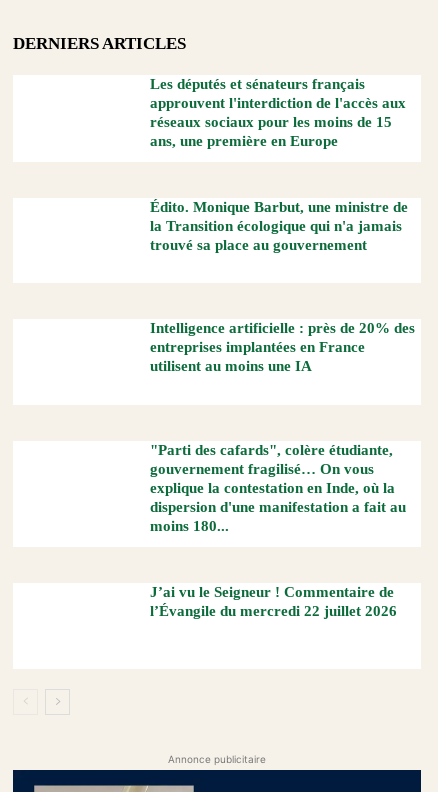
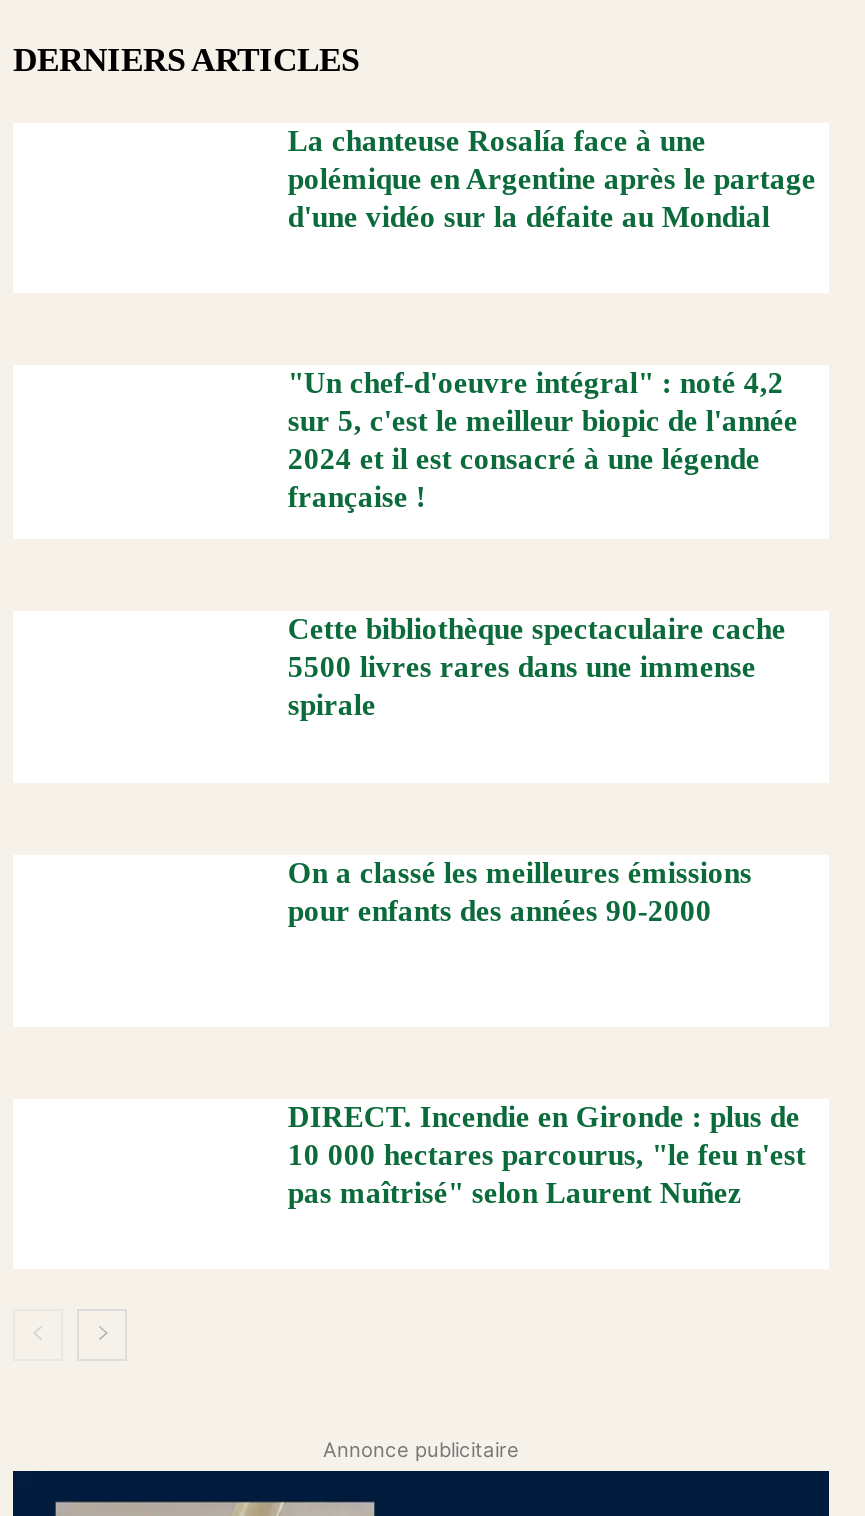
- Les députés et sénateurs français
- approuvent l'interdiction de l'accès aux
- réseaux sociaux pour les moins de 15
- ans, une première en Europe
+ La chanteuse Rosalía face à une
+ polémique en Argentine après le partage
+ d'une vidéo sur la défaite au Mondial

- Édito. Monique Barbut, une ministre de
- la Transition écologique qui n'a jamais
- trouvé sa place au gouvernement
+ "Un chef-d'oeuvre intégral" : noté 4,2
+ sur 5, c'est le meilleur biopic de l'année
+ 2024 et il est consacré à une légende
+ française !

- Intelligence artificielle : près de 20% des
- entreprises implantées en France
- utilisent au moins une IA
+ Cette bibliothèque spectaculaire cache
+ 5500 livres rares dans une immense
+ spirale

- "Parti des cafards", colère étudiante,
- gouvernement fragilisé… On vous
- explique la contestation en Inde, où la
- dispersion d'une manifestation a fait au
- moins 180...
+ On a classé les meilleures émissions
+ pour enfants des années 90-2000

- J’ai vu le Seigneur ! Commentaire de
- l’Évangile du mercredi 22 juillet 2026
+ DIRECT. Incendie en Gironde : plus de
+ 10 000 hectares parcourus, "le feu n'est
+ pas maîtrisé" selon Laurent Nuñez
